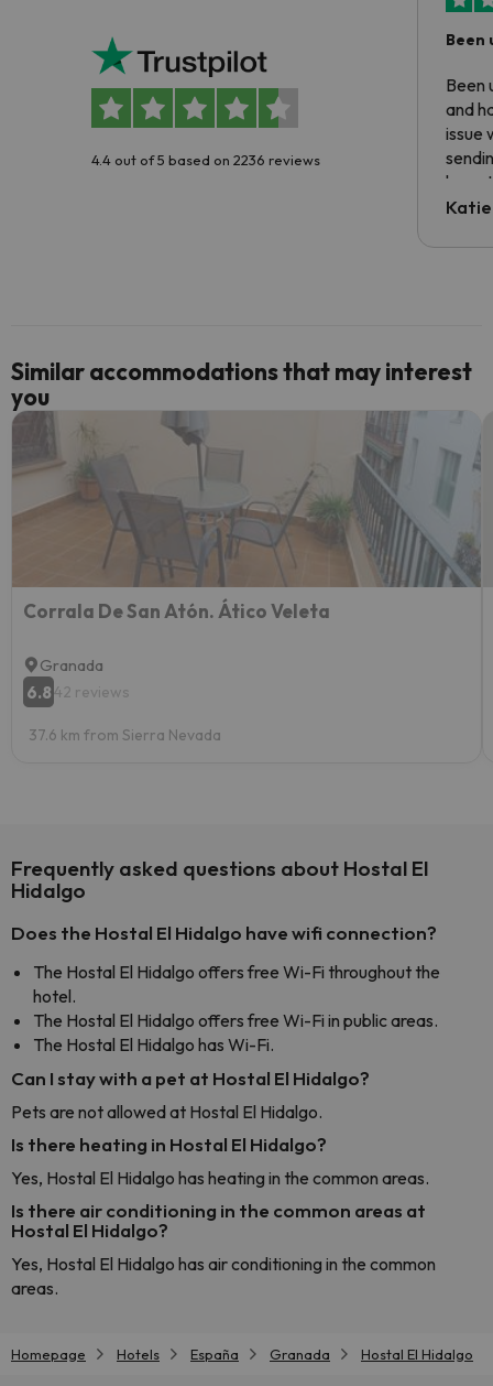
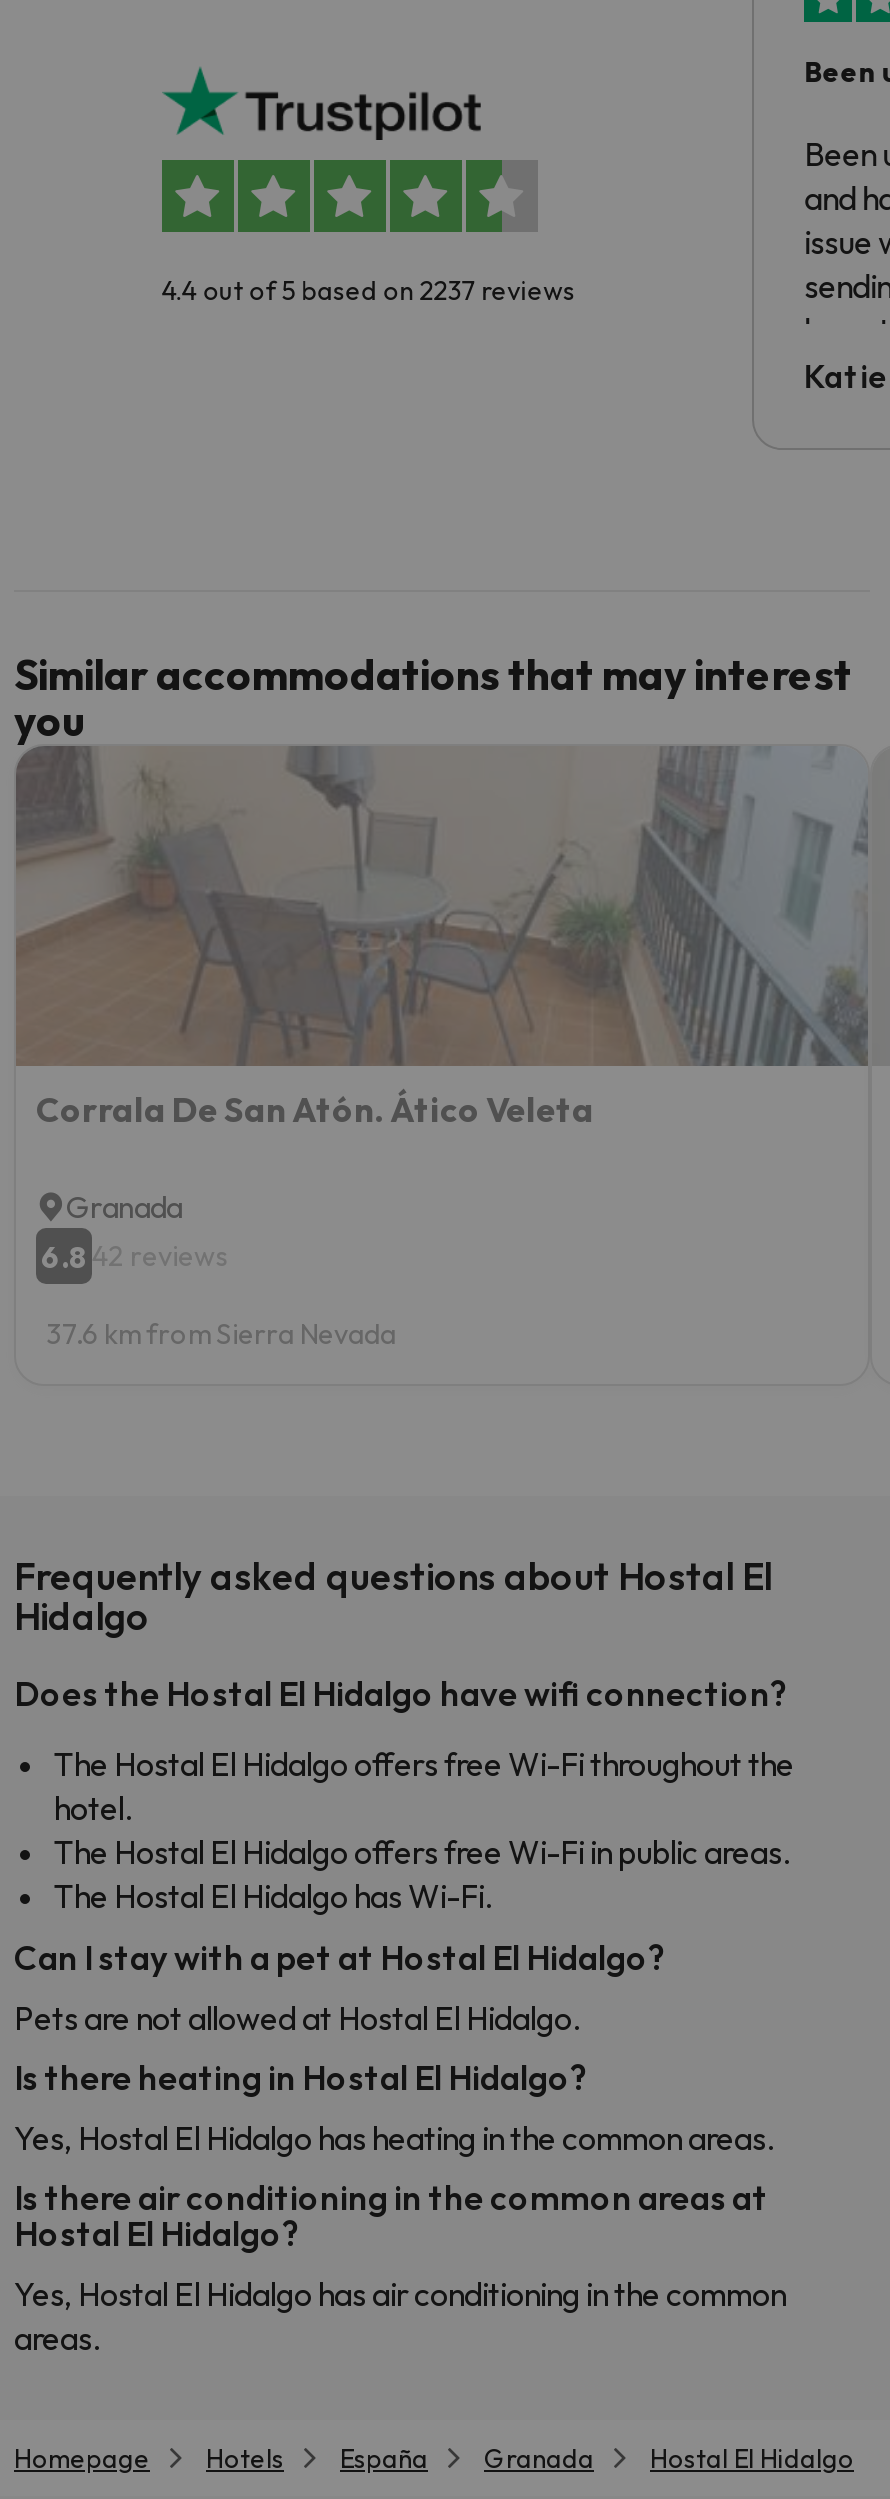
- 4.4 out of 5 based on 2236 reviews
+ 4.4 out of 5 based on 2237 reviews
